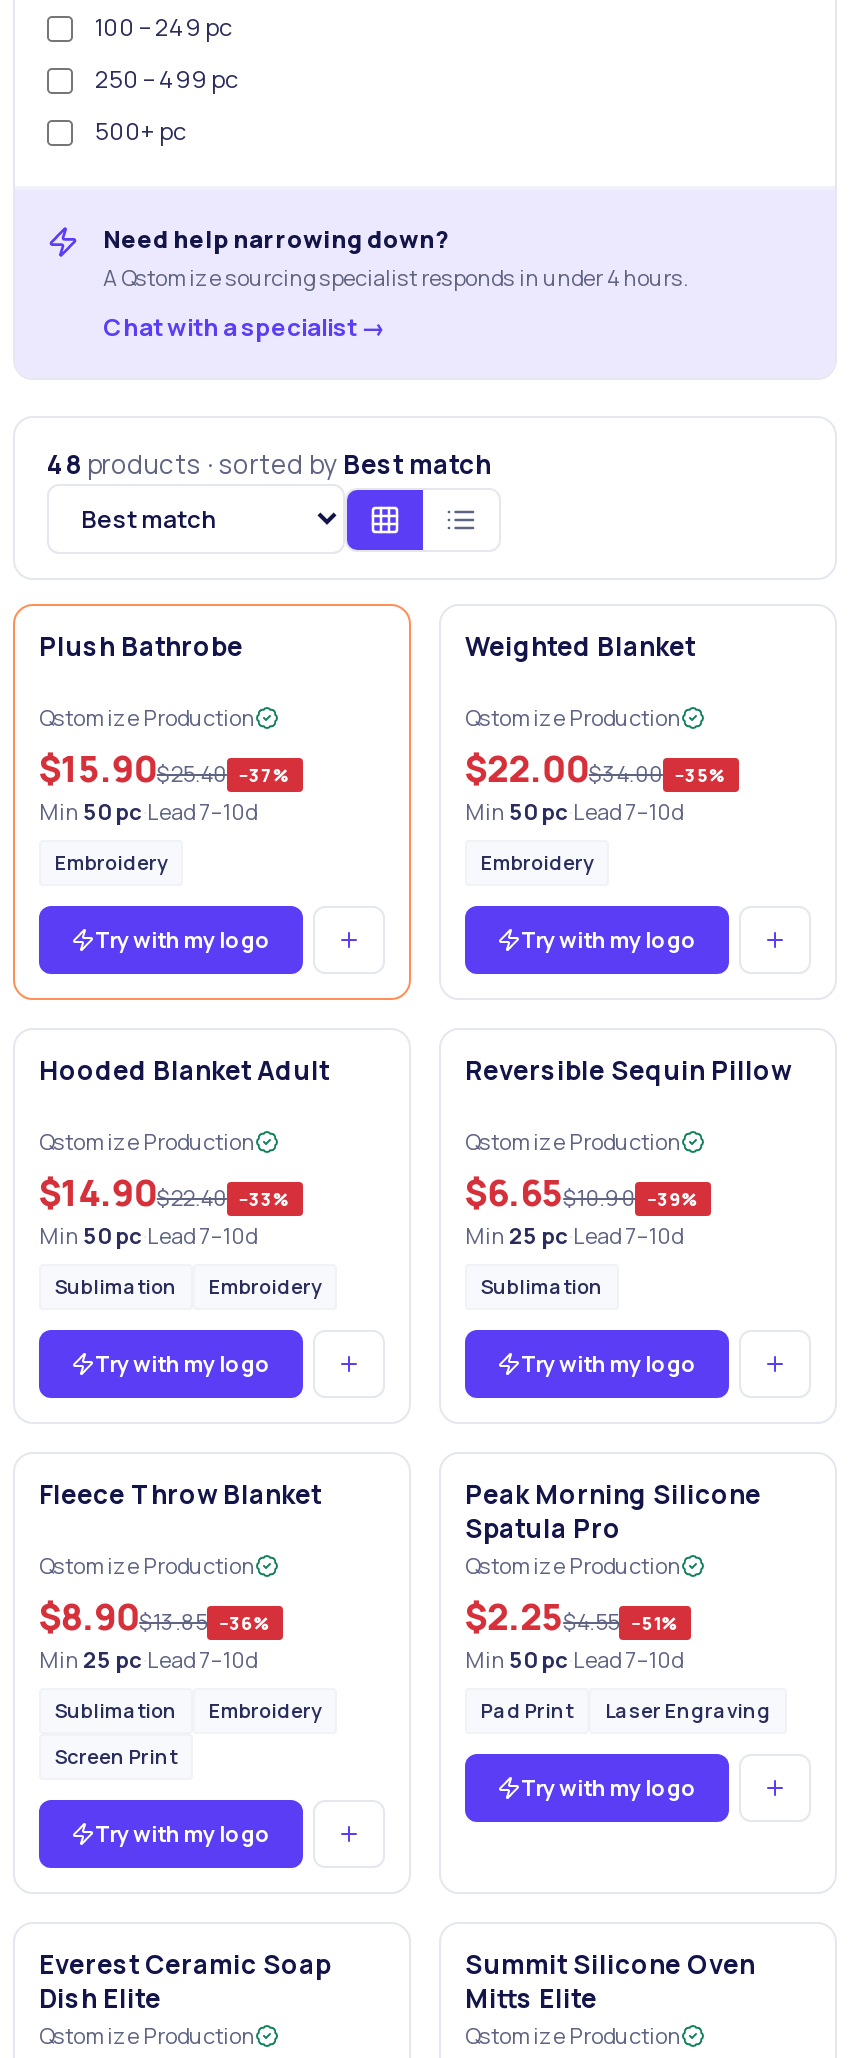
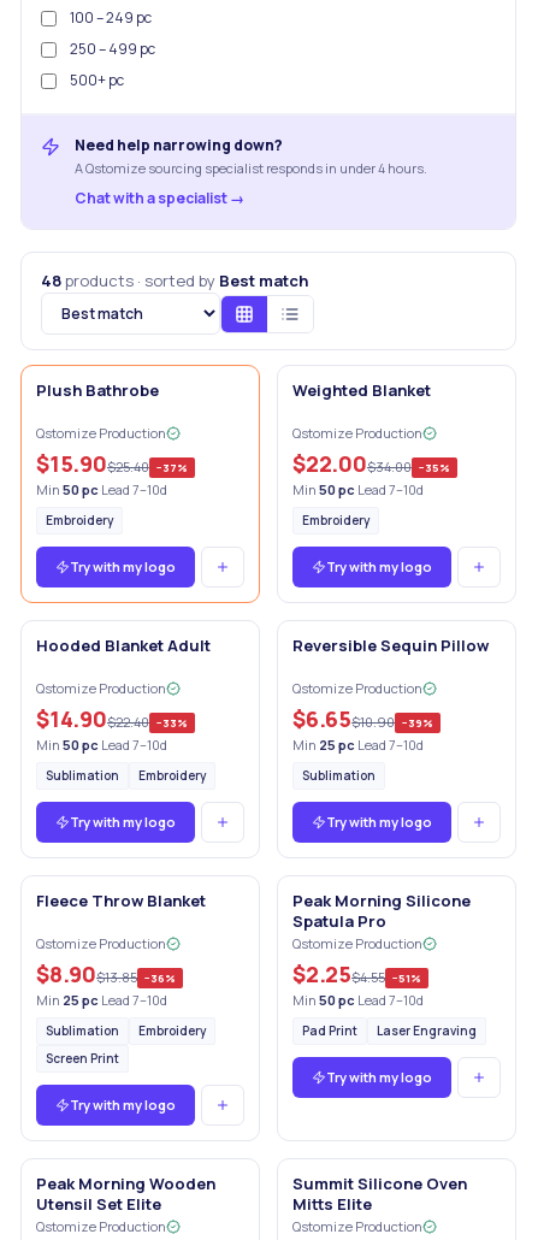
- Everest Ceramic Soap
- Dish Elite
+ Peak Morning Wooden
+ Utensil Set Elite
